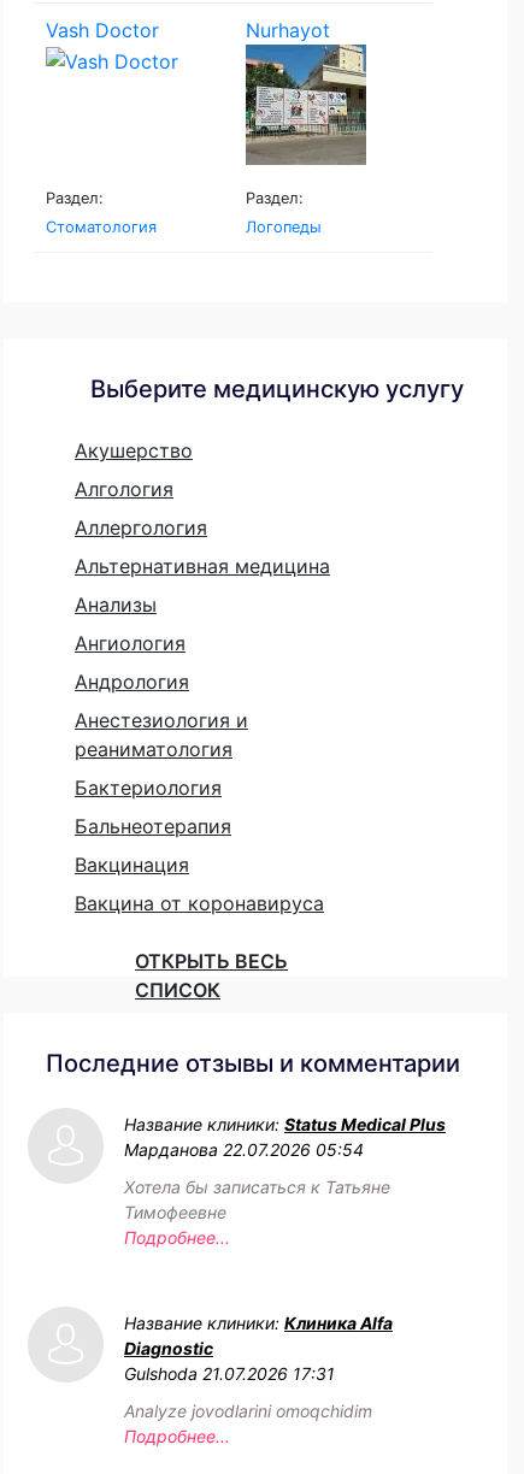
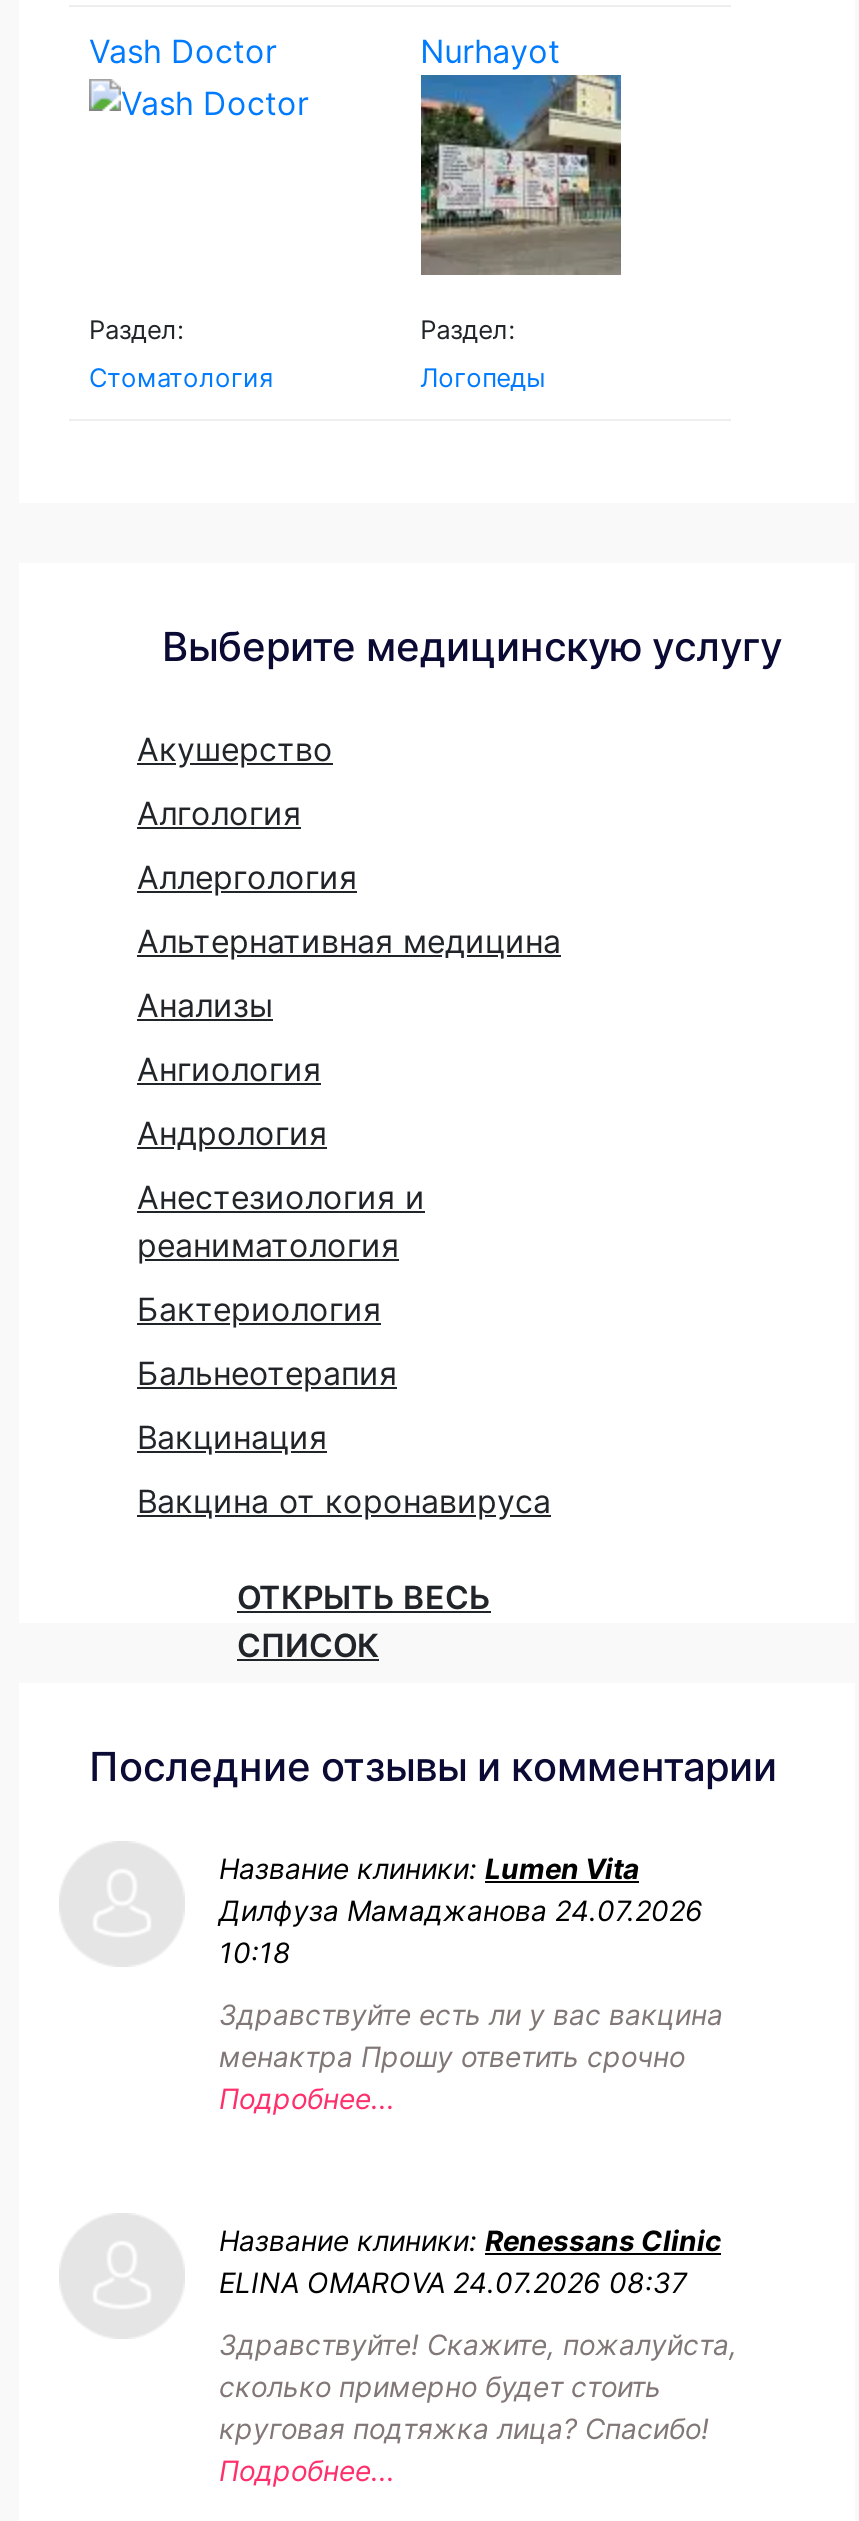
- Название клиники: Status Medical Plus
- Марданова 22.07.2026 05:54
+ Название клиники: Lumen Vita
+ Дилфуза Мамаджанова 24.07.2026
+ 10:18

- Хотела бы записаться к Татьяне
- Тимофеевне
+ Здравствуйте есть ли у вас вакцина
+ менактра Прошу ответить срочно

- Название клиники: Клиника Alfa
- Diagnostic
- Gulshoda 21.07.2026 17:31
+ Название клиники: Renessans Clinic
+ ELINA OMAROVA 24.07.2026 08:37

- Analyze jovodlarini omoqchidim
+ Здравствуйте! Скажите, пожалуйста,
+ сколько примерно будет стоить
+ круговая подтяжка лица? Спасибо!
